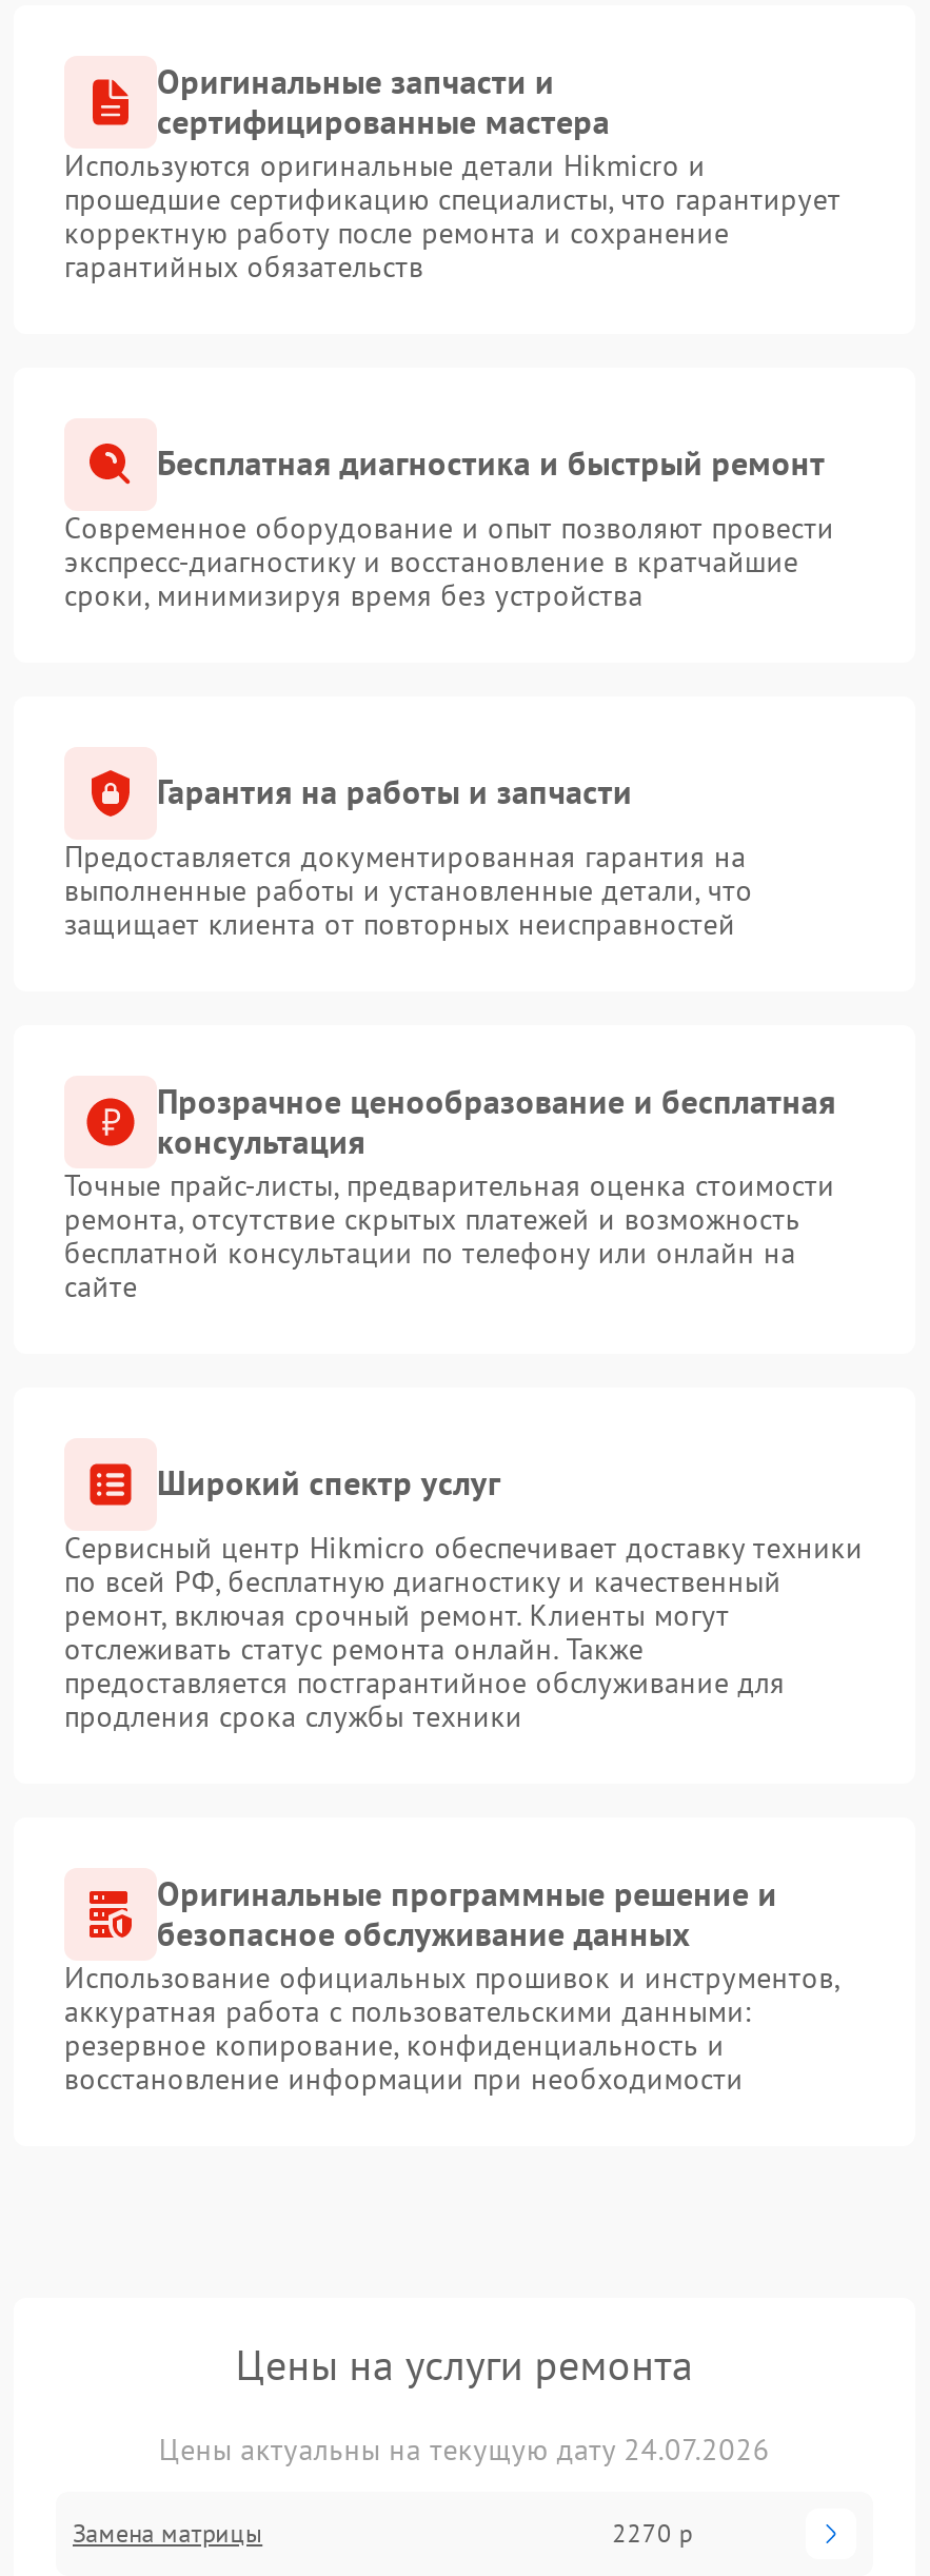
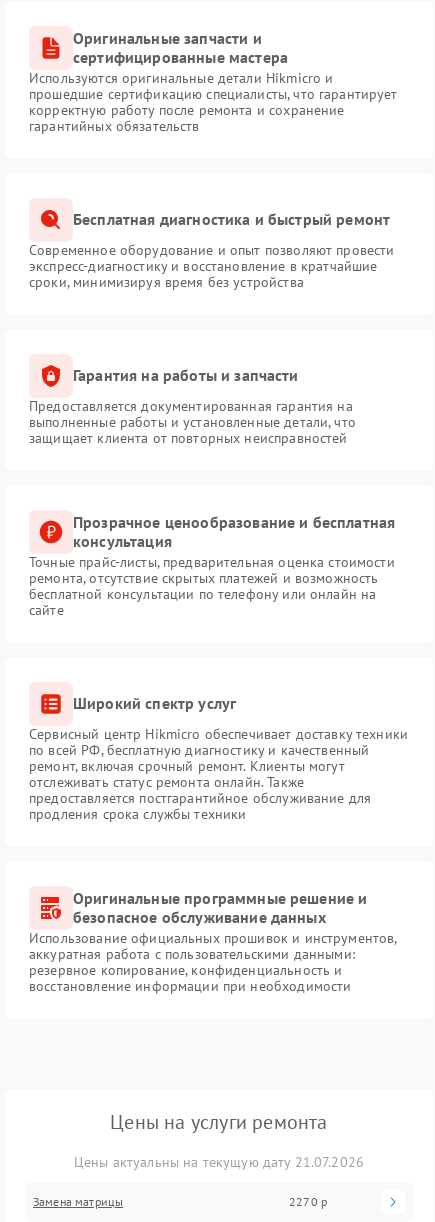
- Цены актуальны на текущую дату 24.07.2026
+ Цены актуальны на текущую дату 21.07.2026
